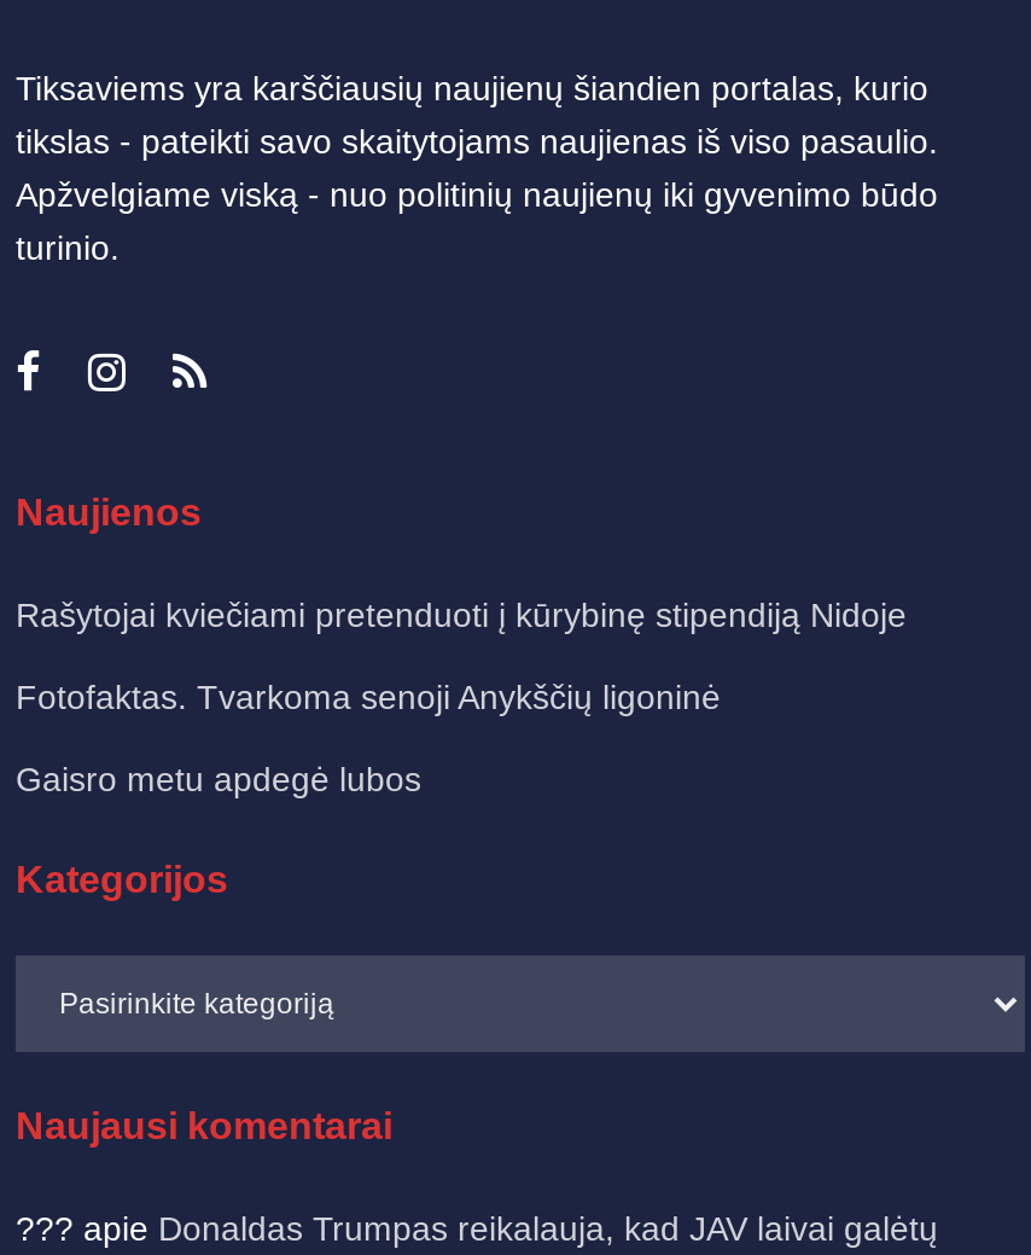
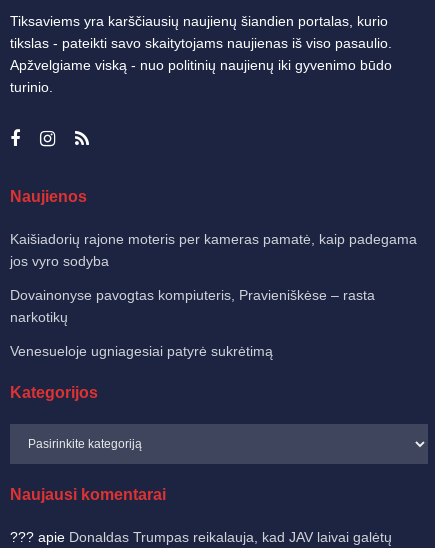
- Rašytojai kviečiami pretenduoti į kūrybinę stipendiją Nidoje
+ Kaišiadorių rajone moteris per kameras pamatė, kaip padegama
+ jos vyro sodyba

- Fotofaktas. Tvarkoma senoji Anykščių ligoninė
+ Dovainonyse pavogtas kompiuteris, Pravieniškėse – rasta
+ narkotikų

- Gaisro metu apdegė lubos
+ Venesueloje ugniagesiai patyrė sukrėtimą
